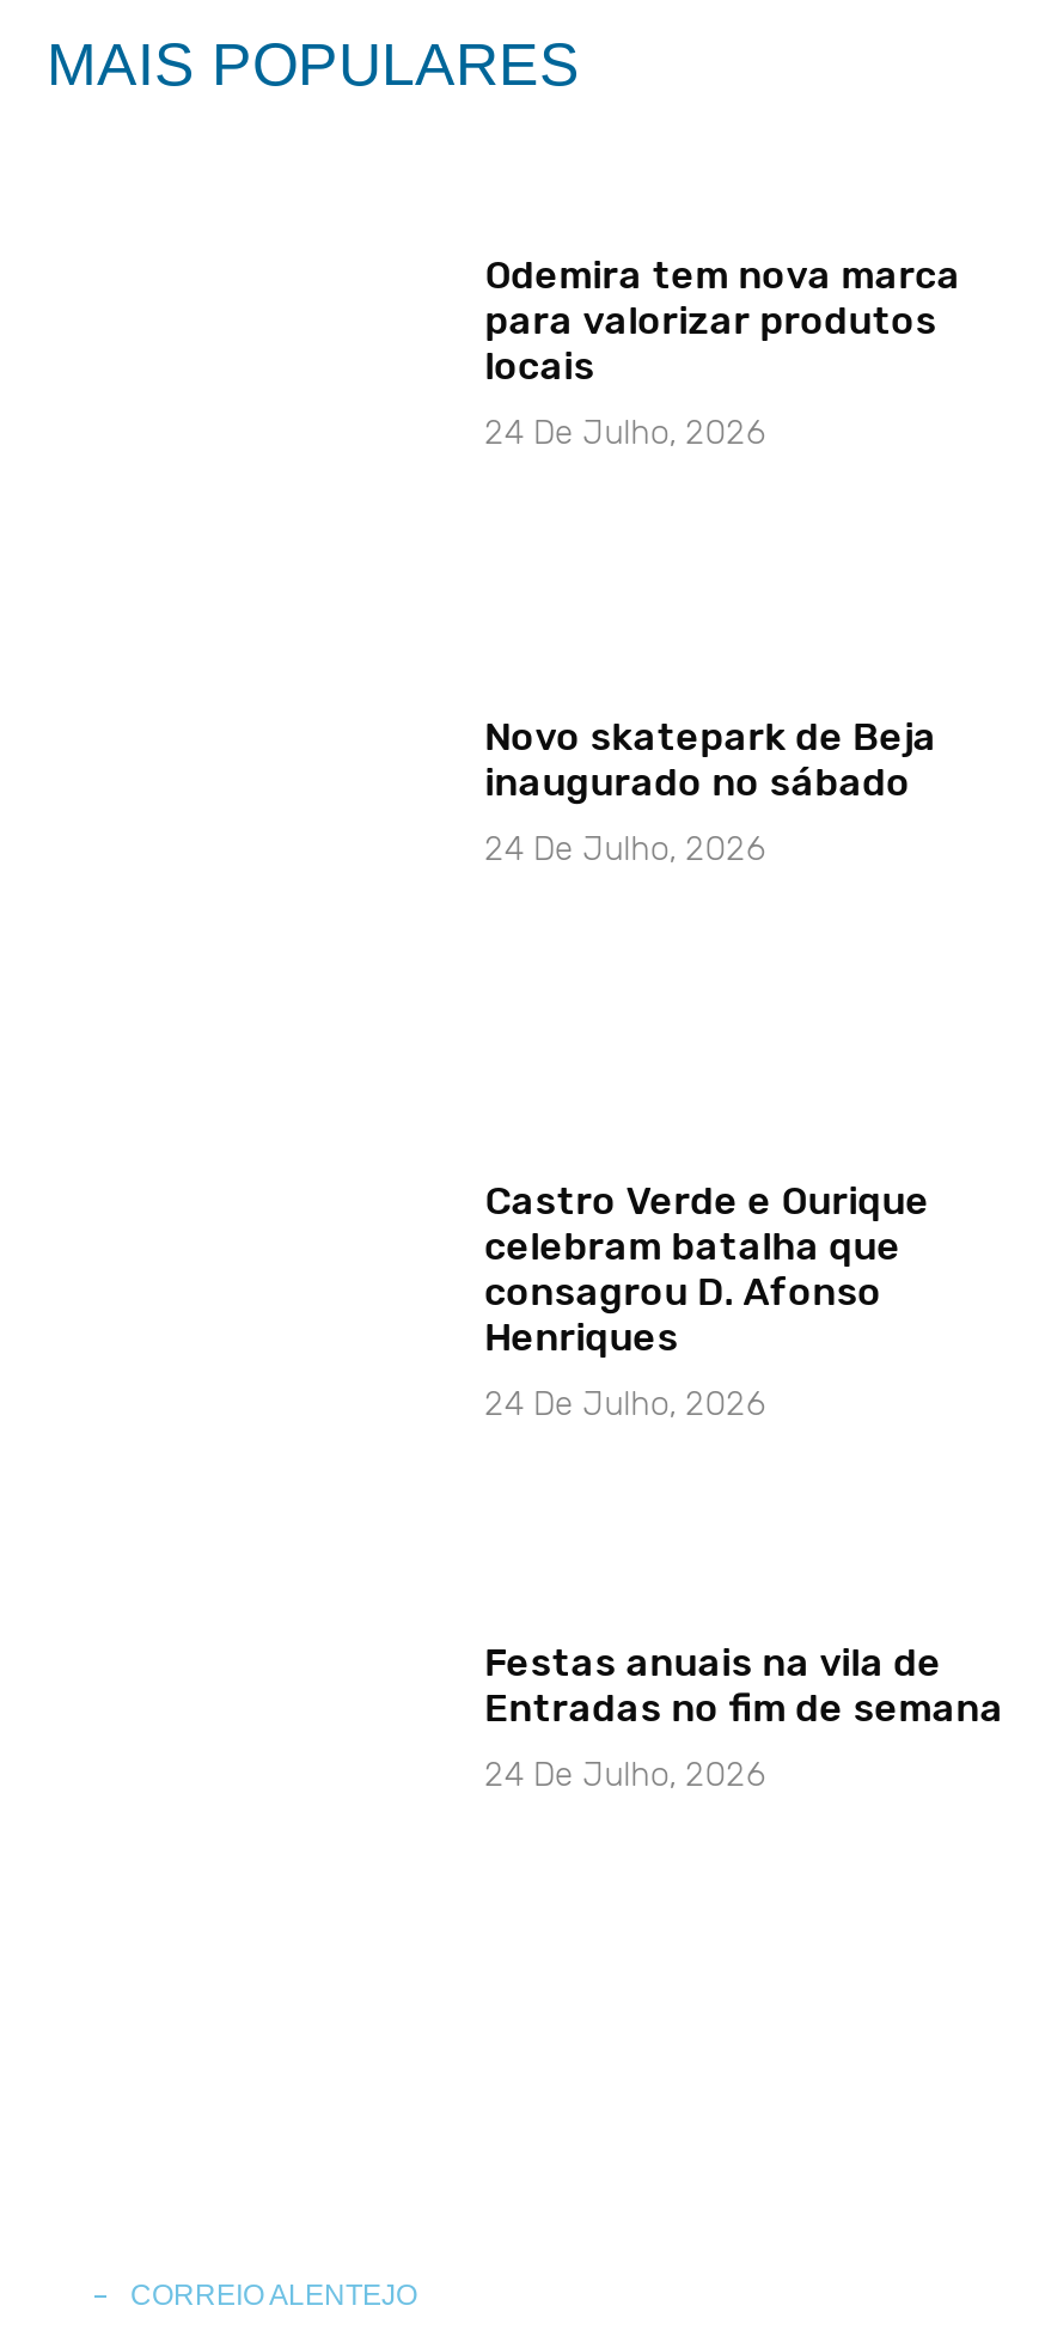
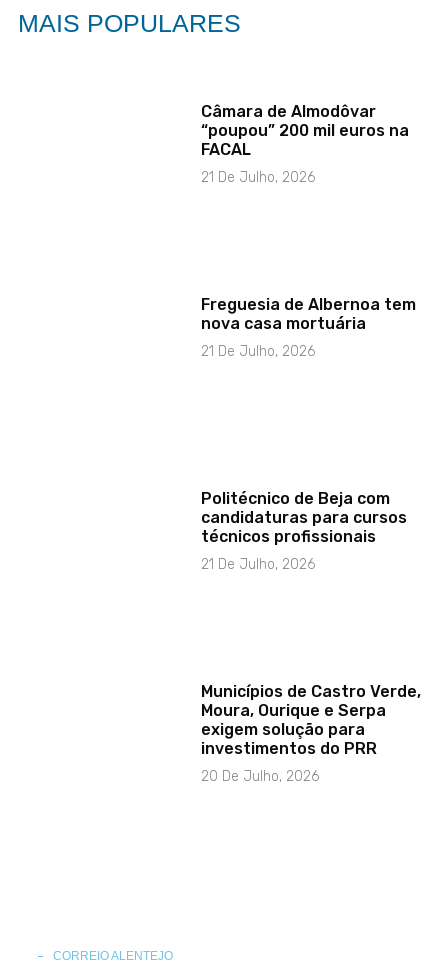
- Odemira tem nova marca
- para valorizar produtos
- locais
+ Câmara de Almodôvar
+ “poupou” 200 mil euros na
+ FACAL

- 24 De Julho, 2026
+ 21 De Julho, 2026

- Novo skatepark de Beja
- inaugurado no sábado
+ Freguesia de Albernoa tem
+ nova casa mortuária

- 24 De Julho, 2026
+ 21 De Julho, 2026

- Castro Verde e Ourique
- celebram batalha que
- consagrou D. Afonso
- Henriques
+ Politécnico de Beja com
+ candidaturas para cursos
+ técnicos profissionais

- 24 De Julho, 2026
+ 21 De Julho, 2026

- Festas anuais na vila de
- Entradas no fim de semana
+ Municípios de Castro Verde,
+ Moura, Ourique e Serpa
+ exigem solução para
+ investimentos do PRR

- 24 De Julho, 2026
+ 20 De Julho, 2026
